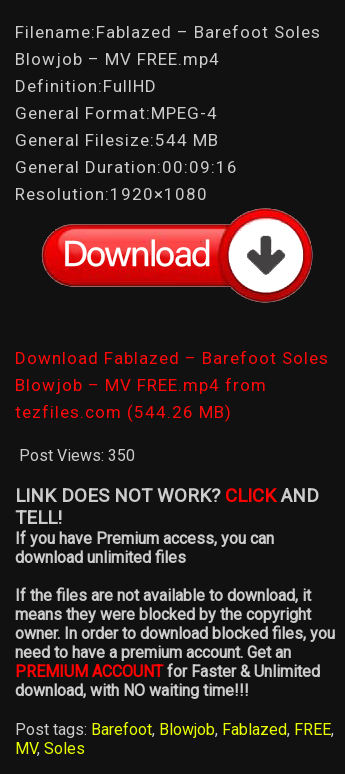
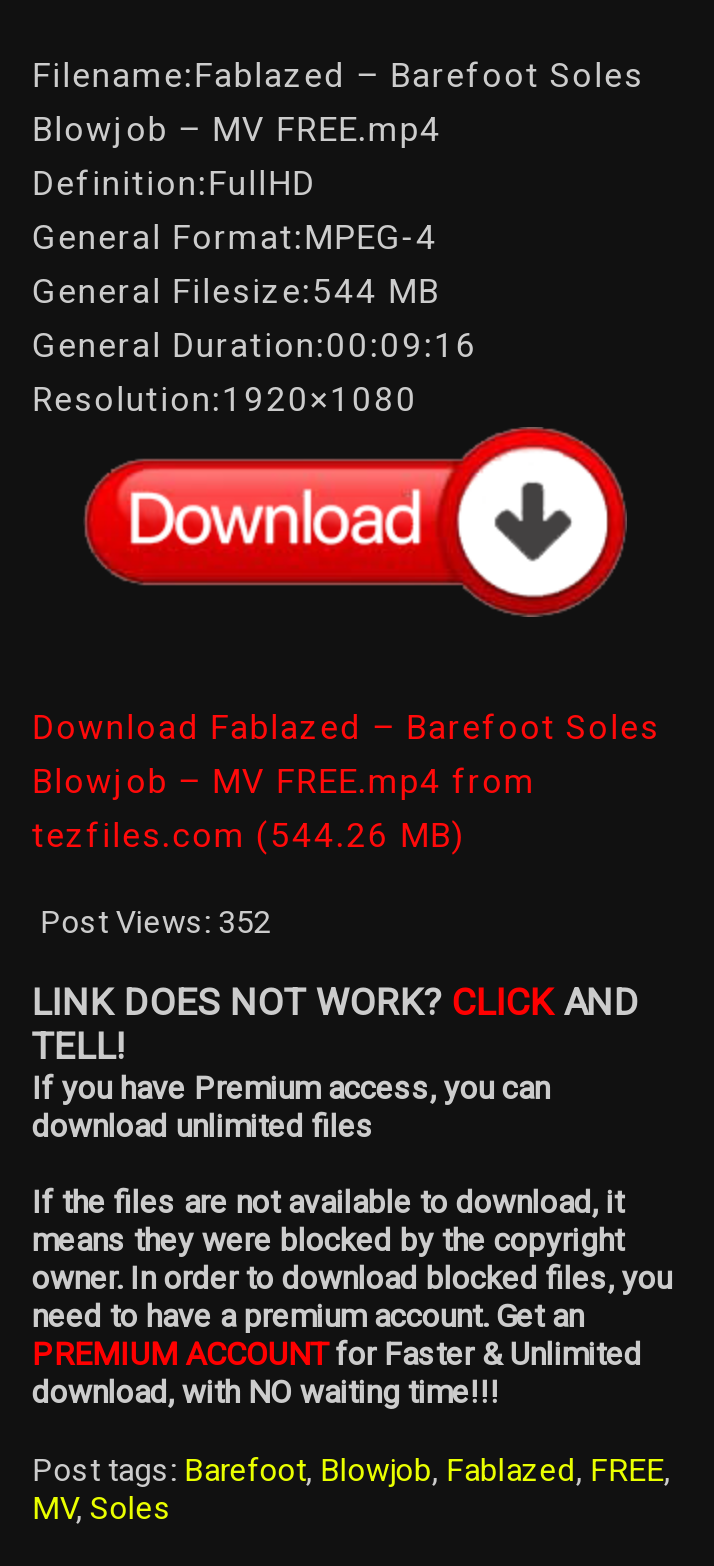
- Post Views: 350
+ Post Views: 352
